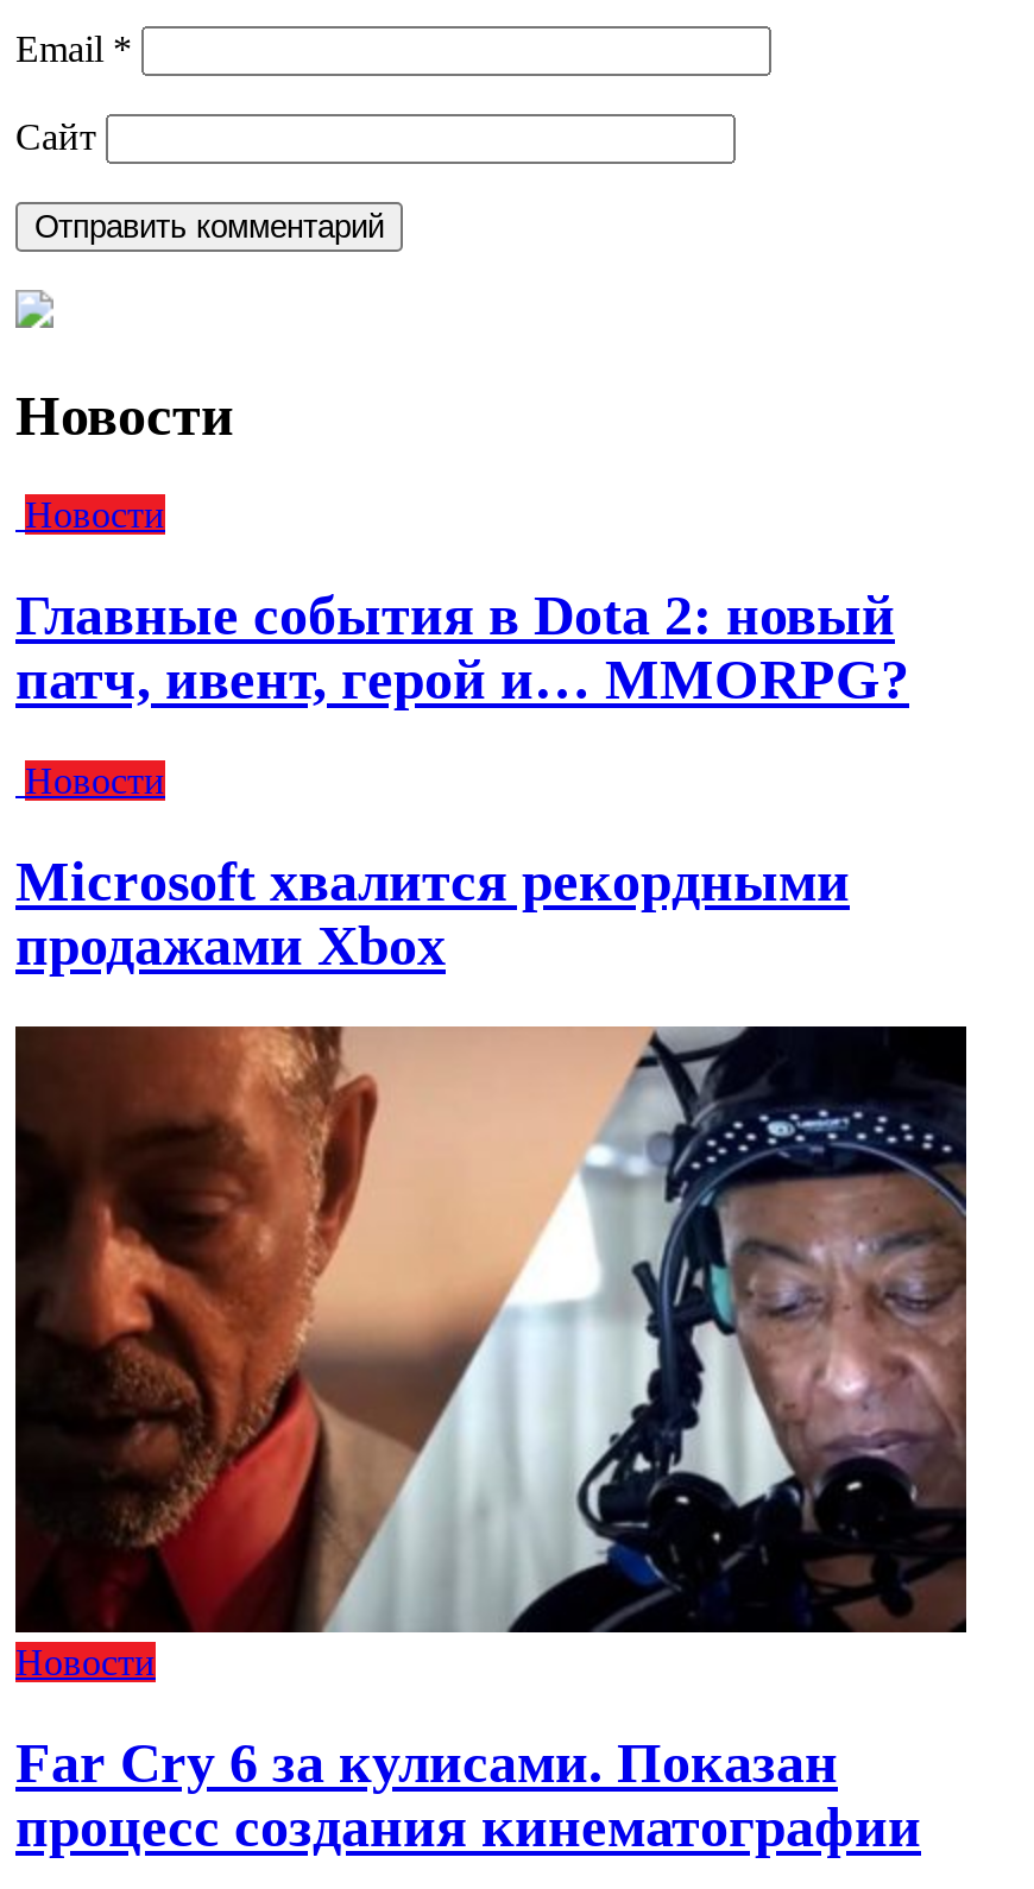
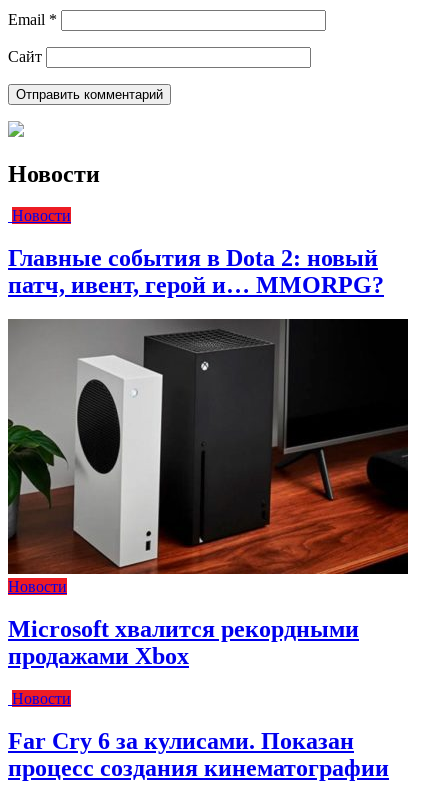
moved down: Новости | Microsoft хвалится рекордными | продажами Xbox

- [image]
+ [image]
